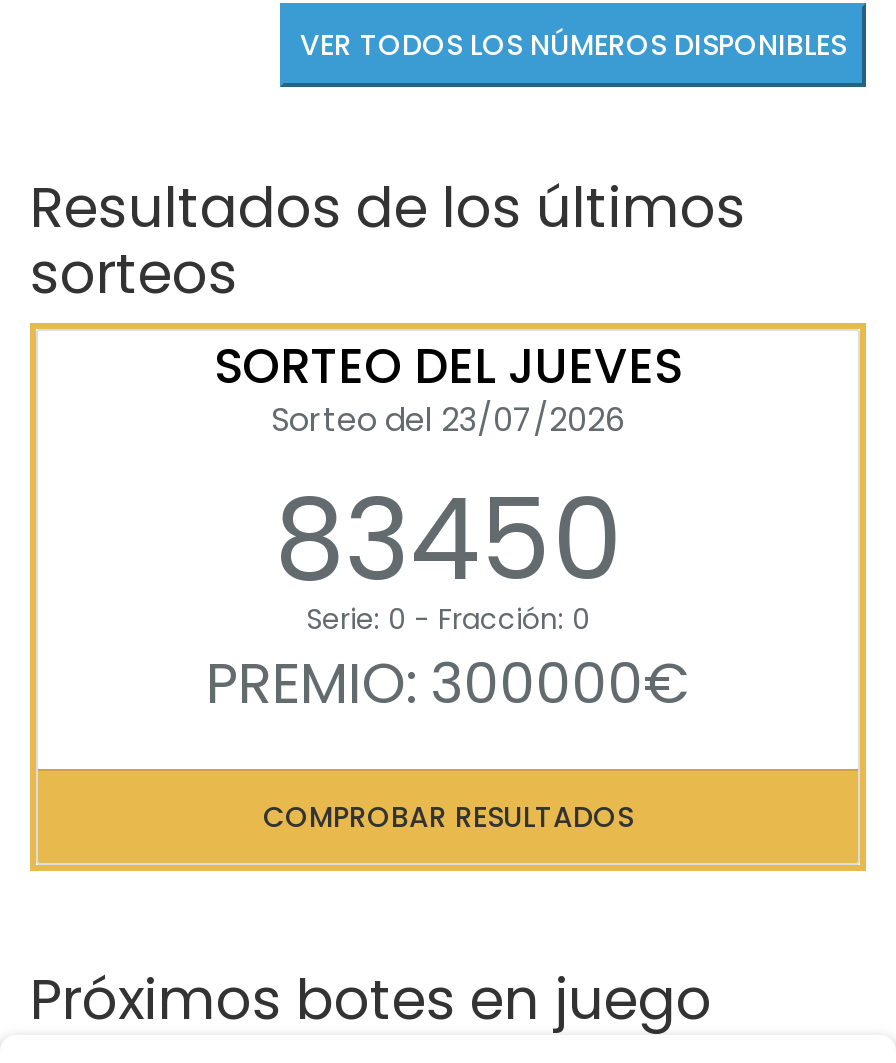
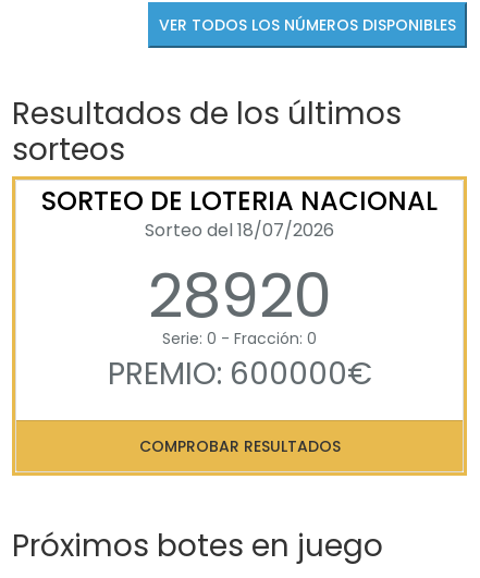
- SORTEO DEL JUEVES
- Sorteo del 23/07/2026
- 83450
+ SORTEO DE LOTERIA NACIONAL
+ Sorteo del 18/07/2026
+ 28920

- PREMIO: 300000€
+ PREMIO: 600000€
